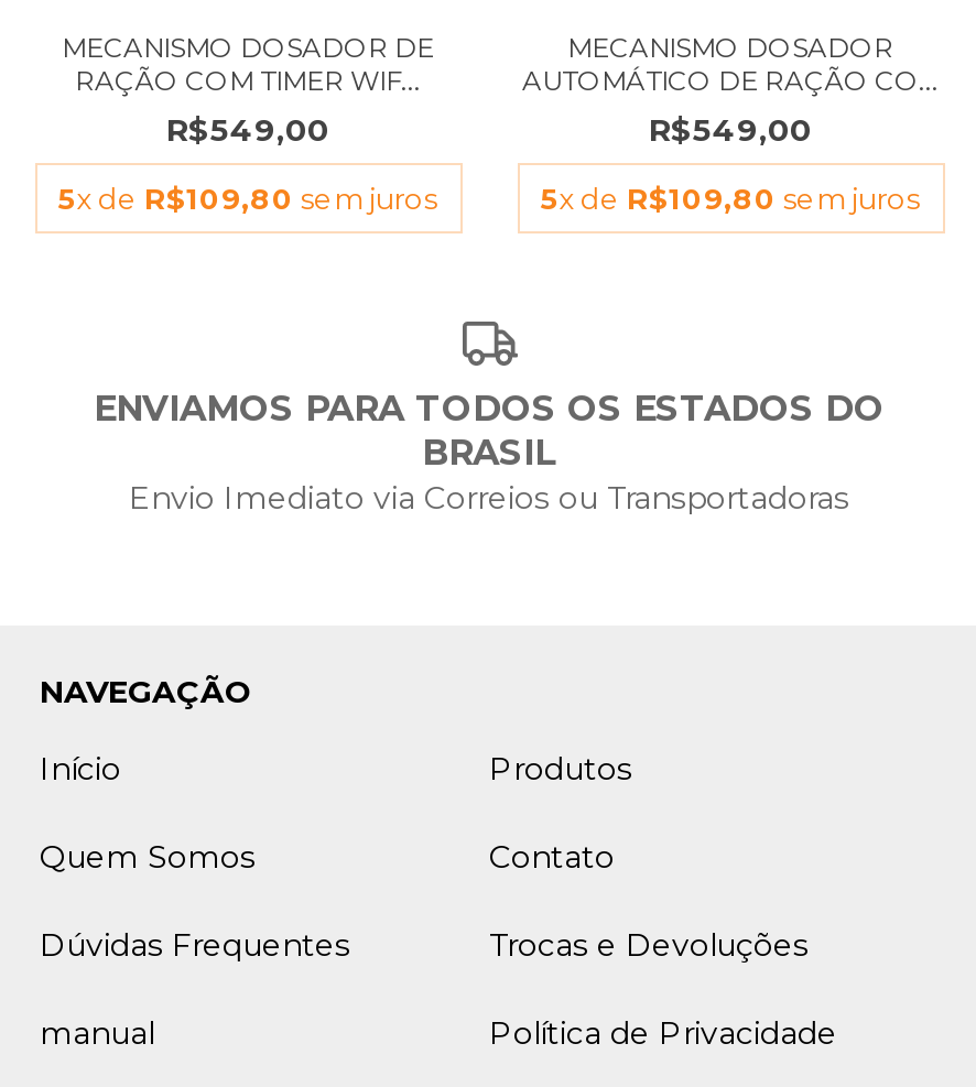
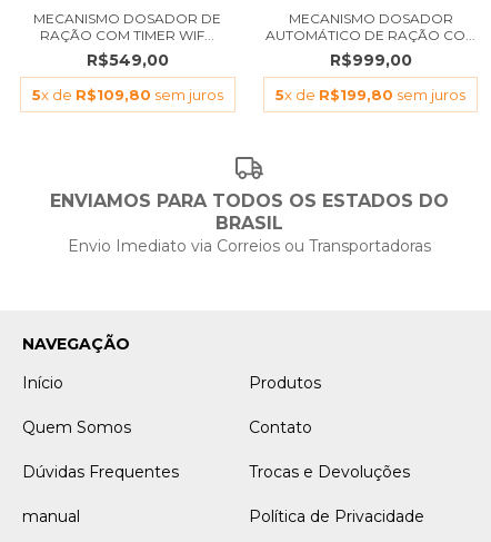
- R$549,00
+ R$999,00

- 5x de R$109,80 sem juros
+ 5x de R$199,80 sem juros
